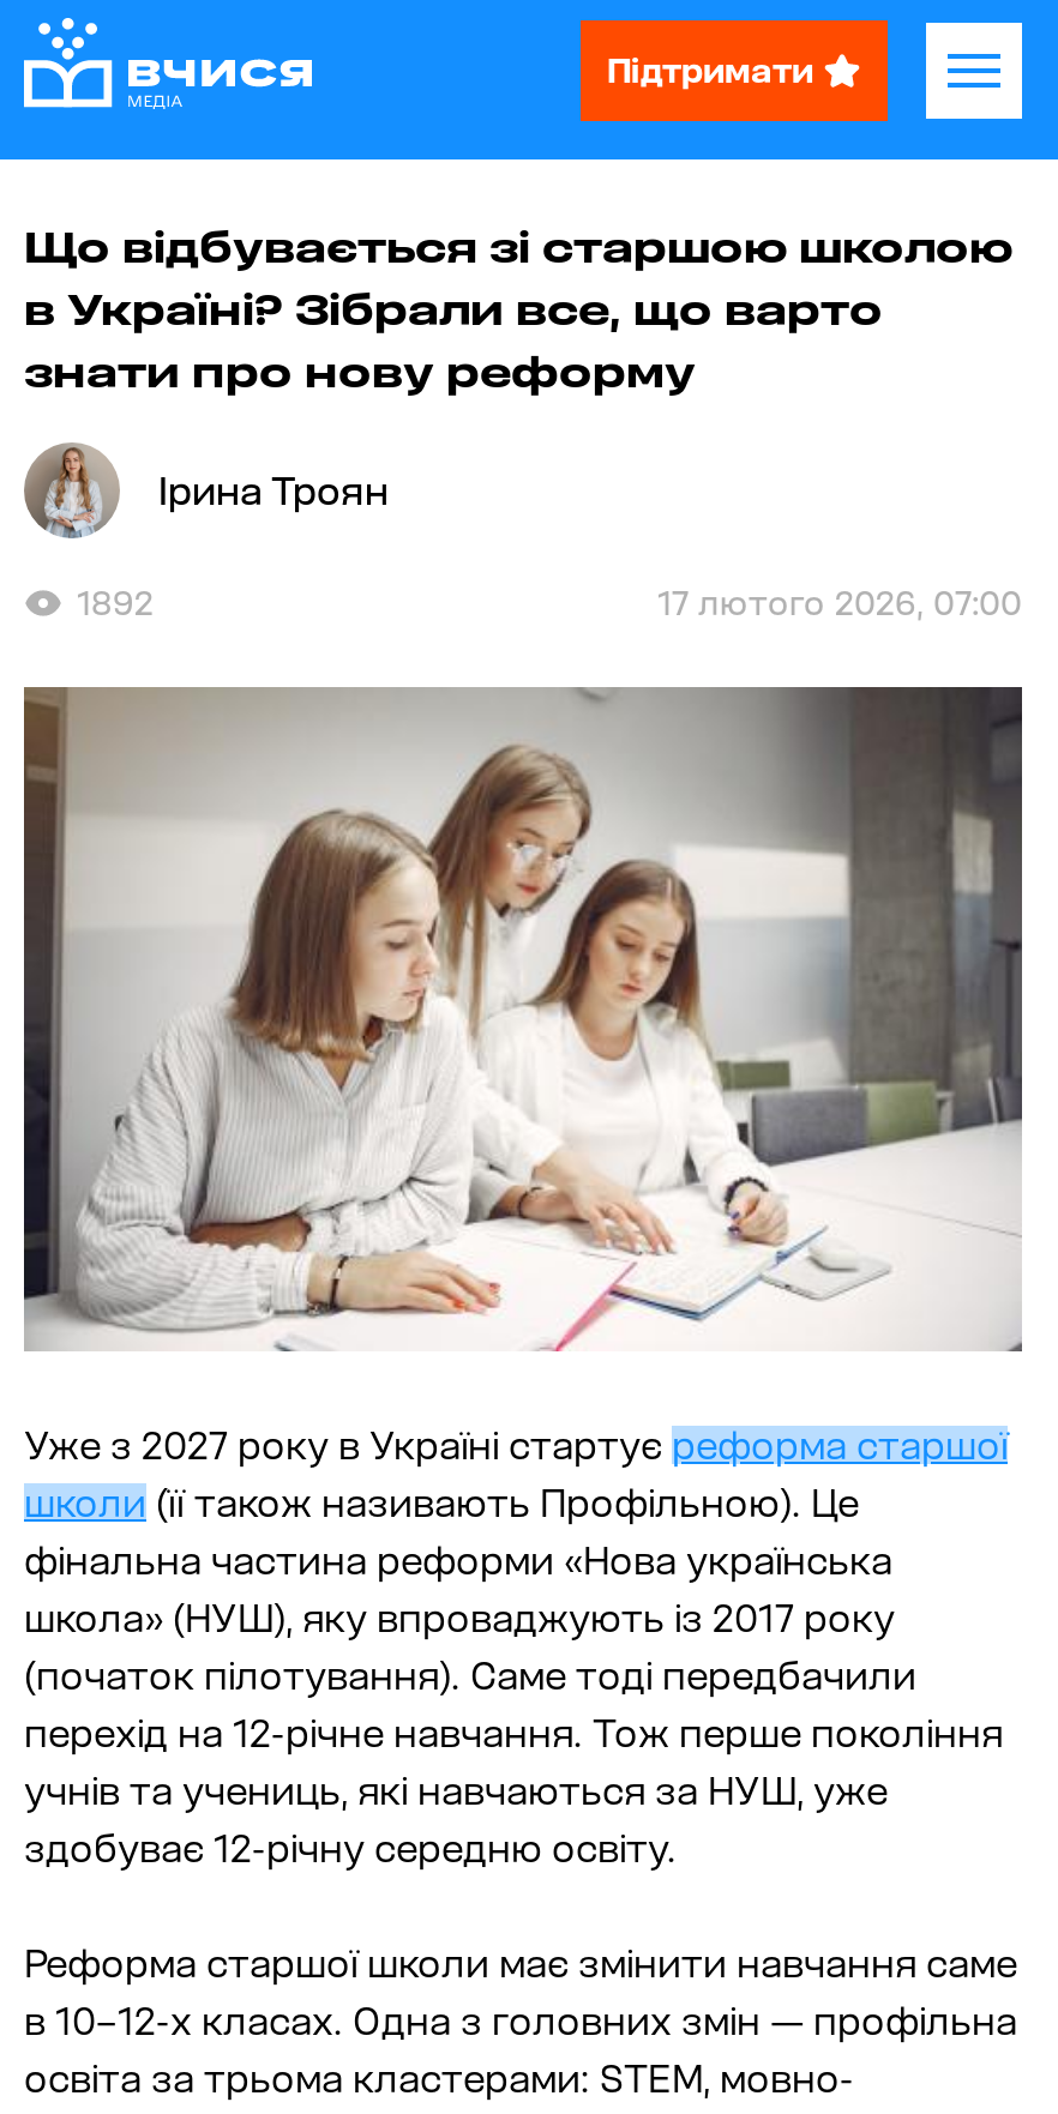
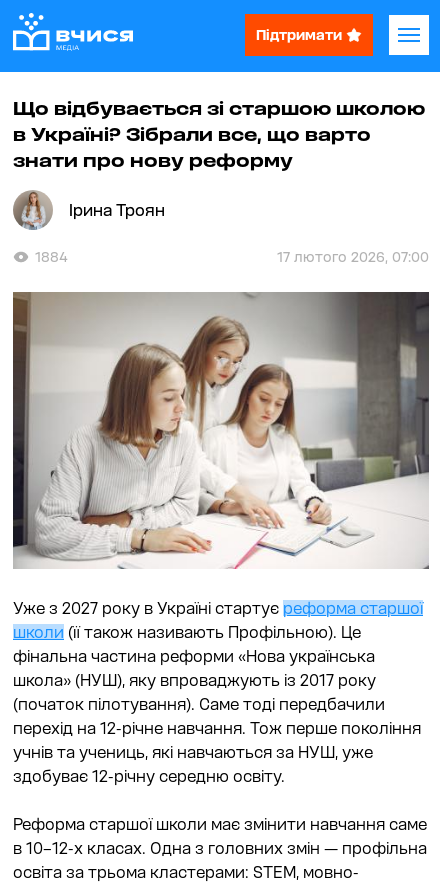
- 1892
+ 1884
